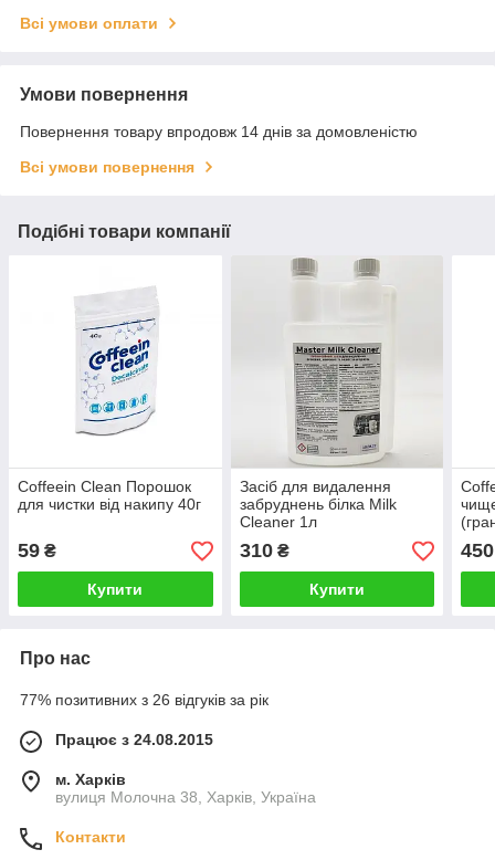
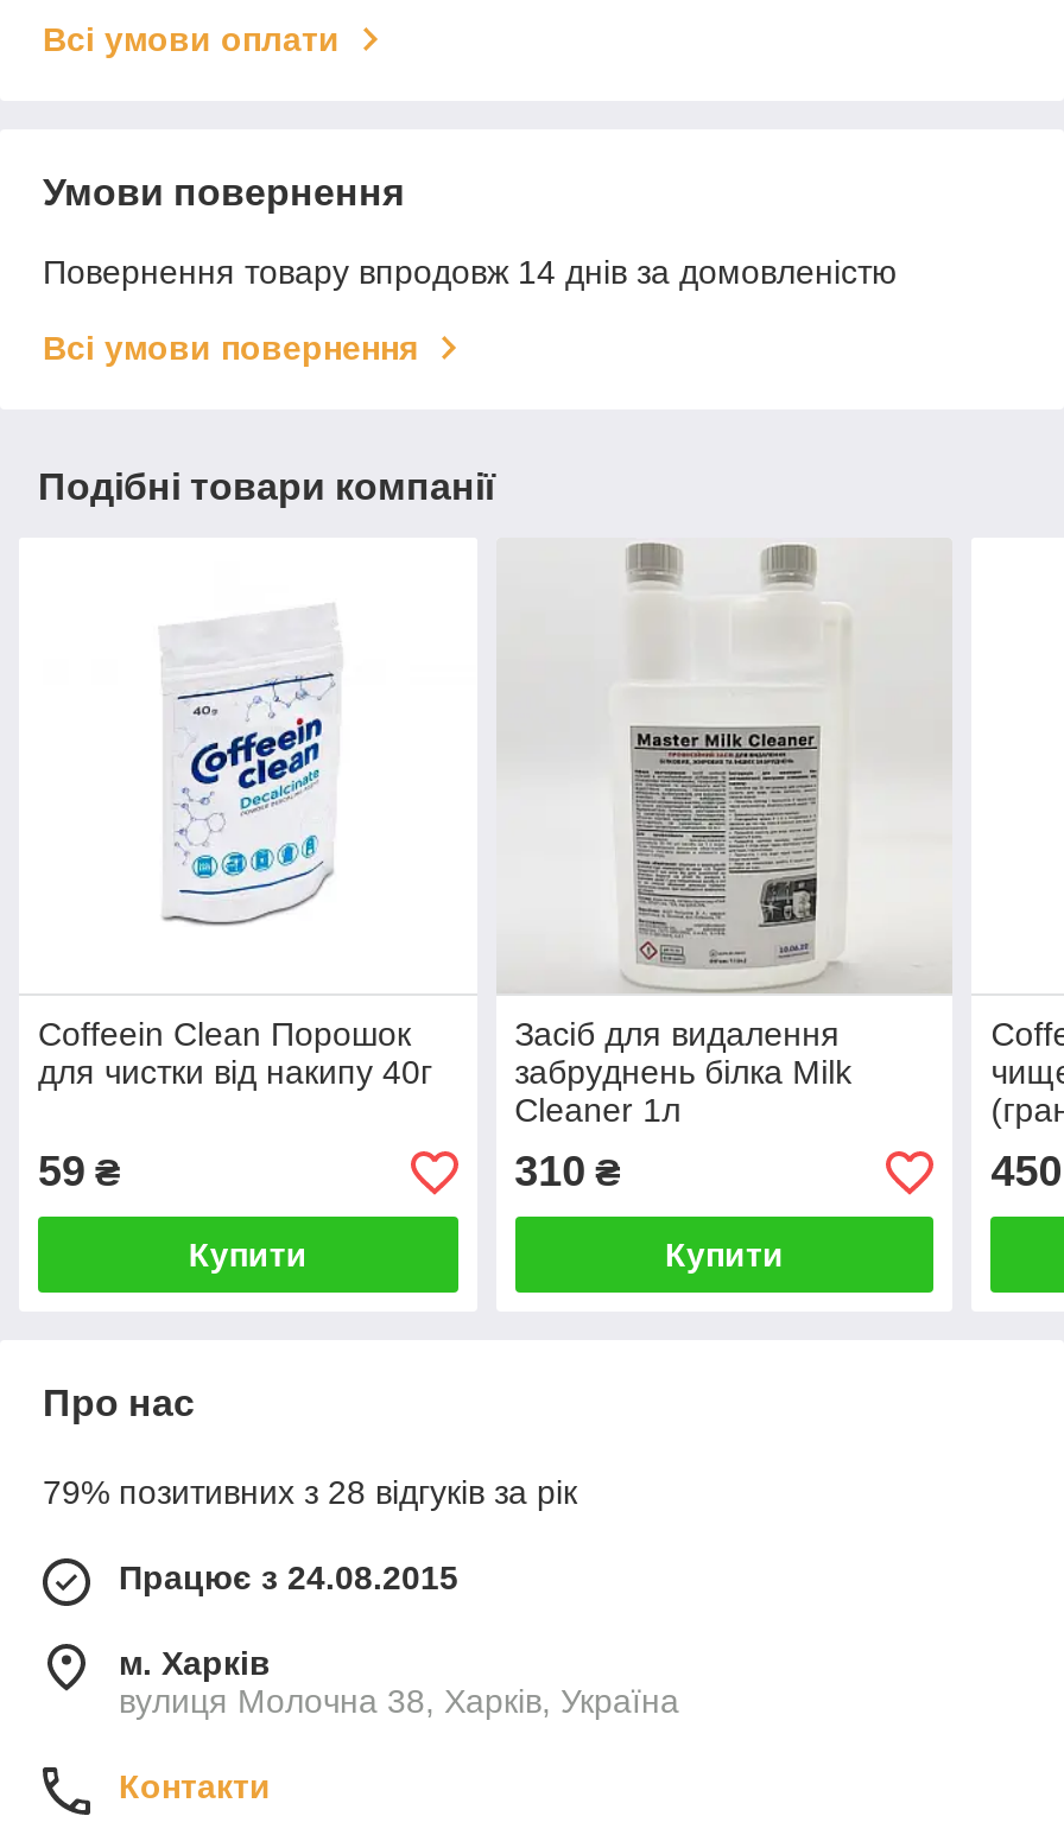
- 77% позитивних з 26 відгуків за рік
+ 79% позитивних з 28 відгуків за рік
